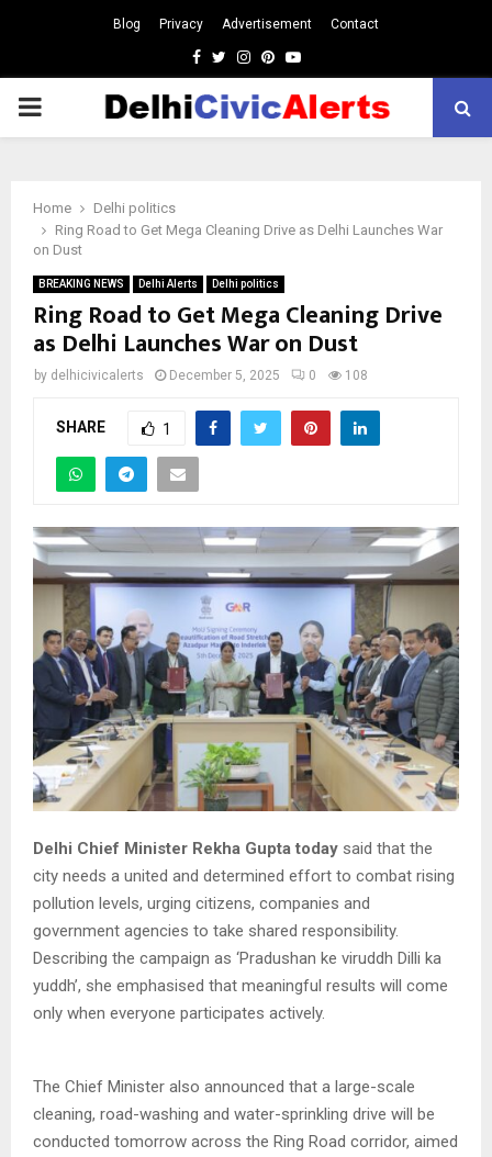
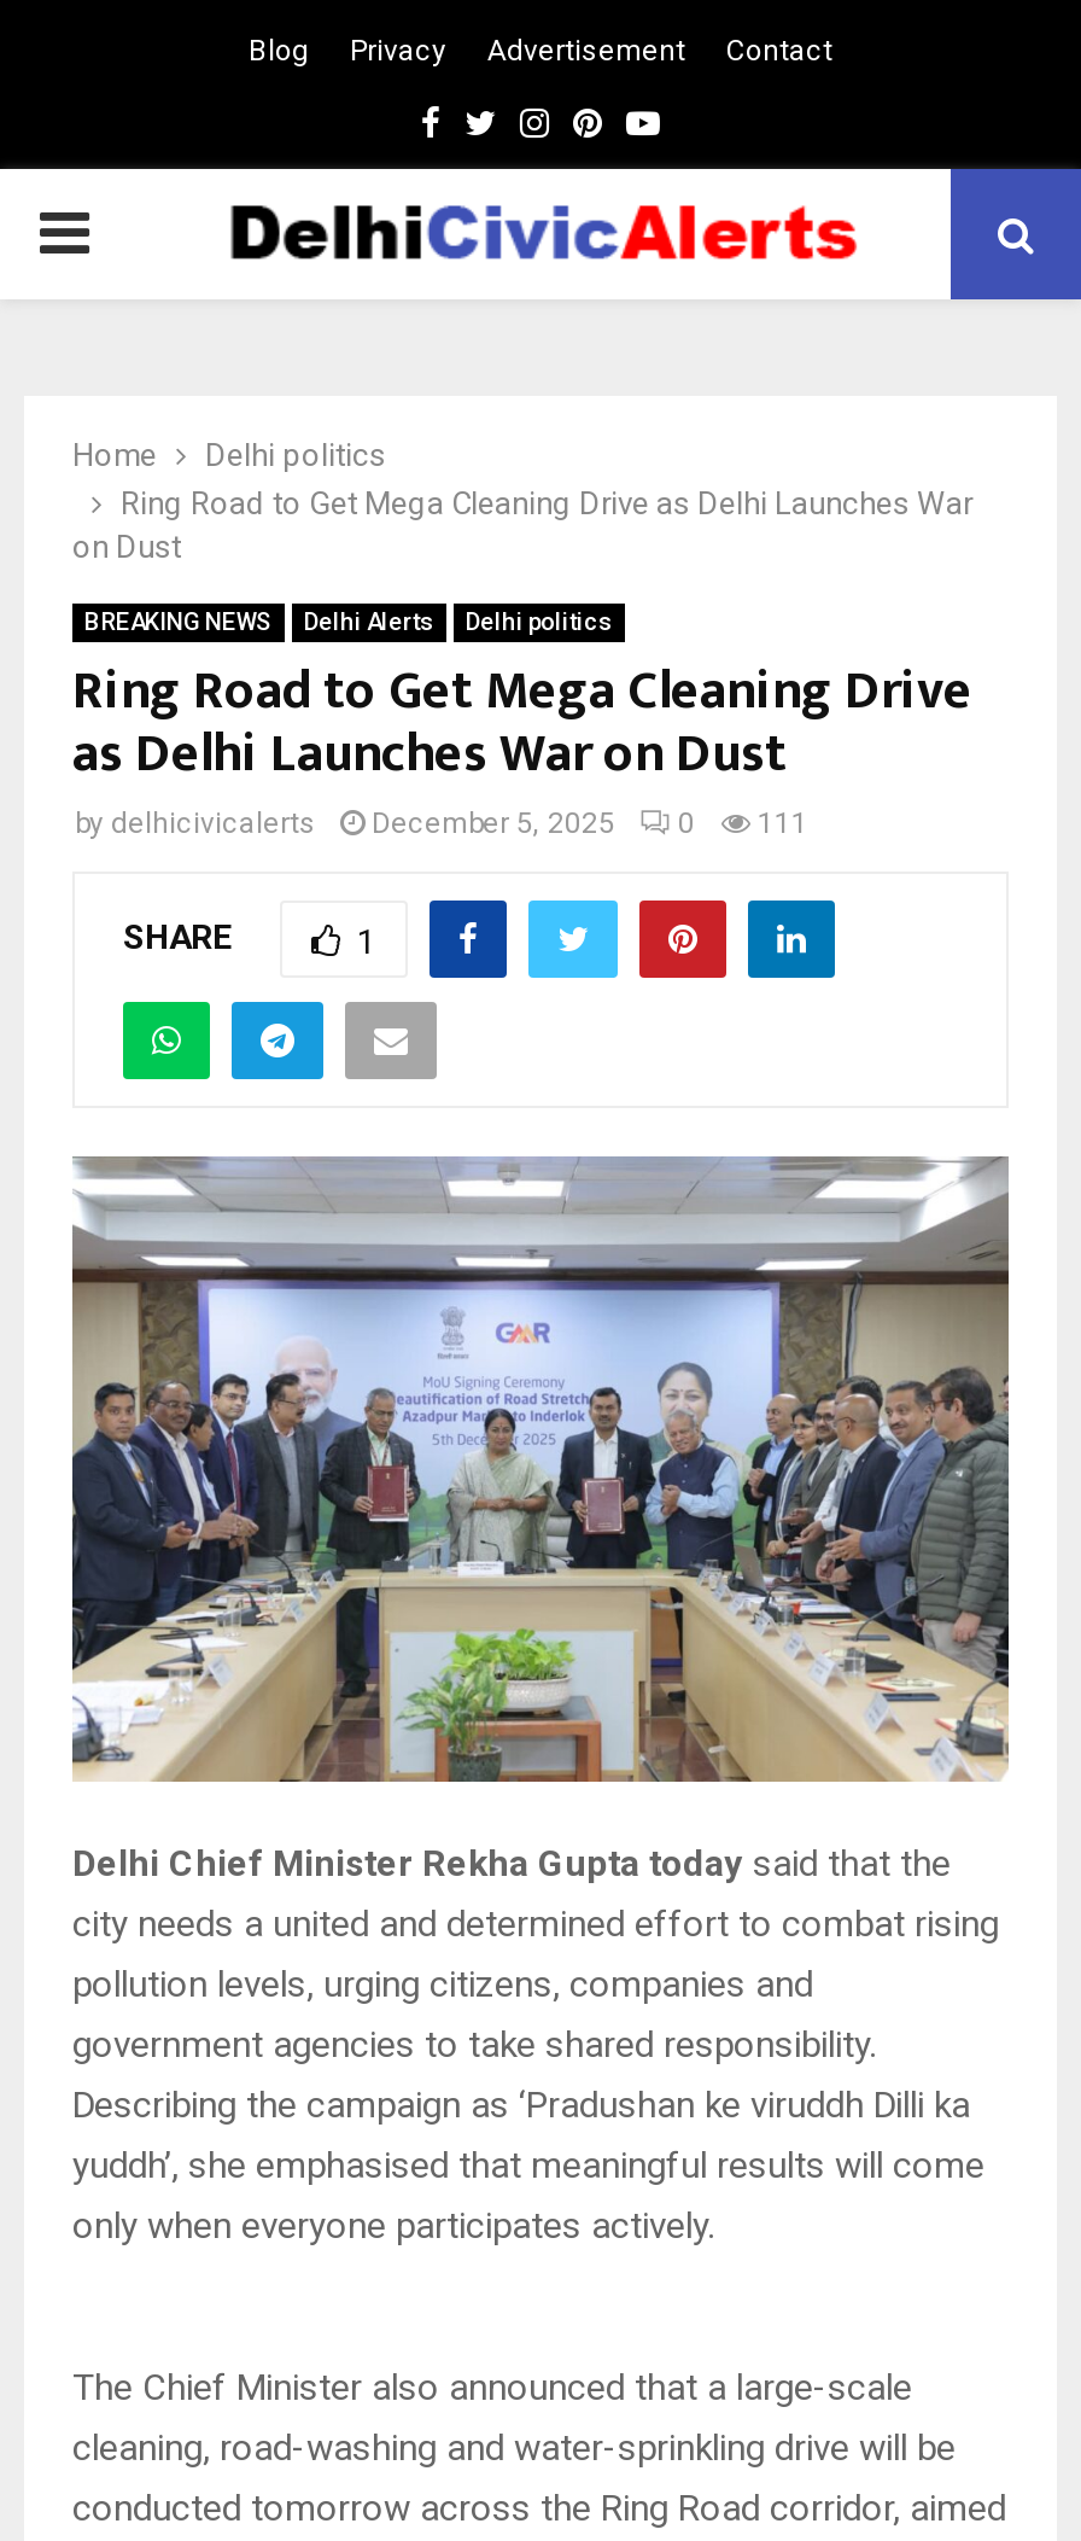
- by delhicivicalerts December 5, 2025 0 108
+ by delhicivicalerts December 5, 2025 0 111
